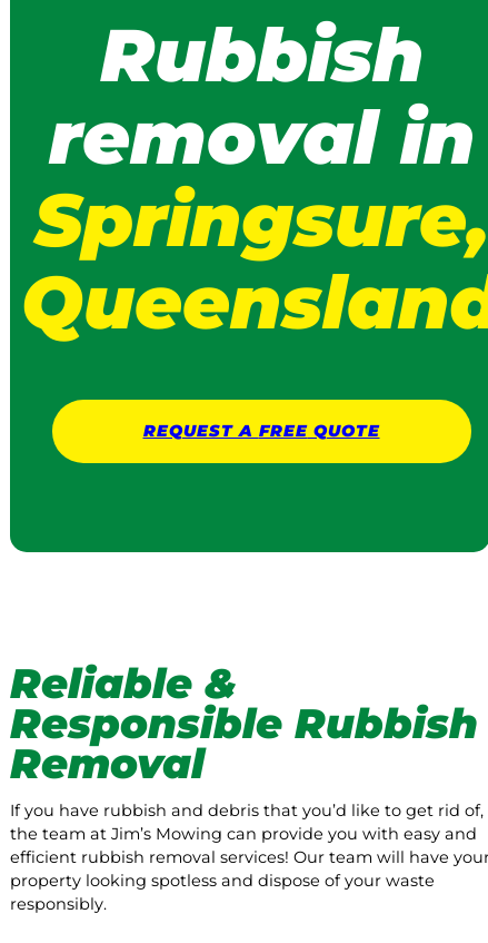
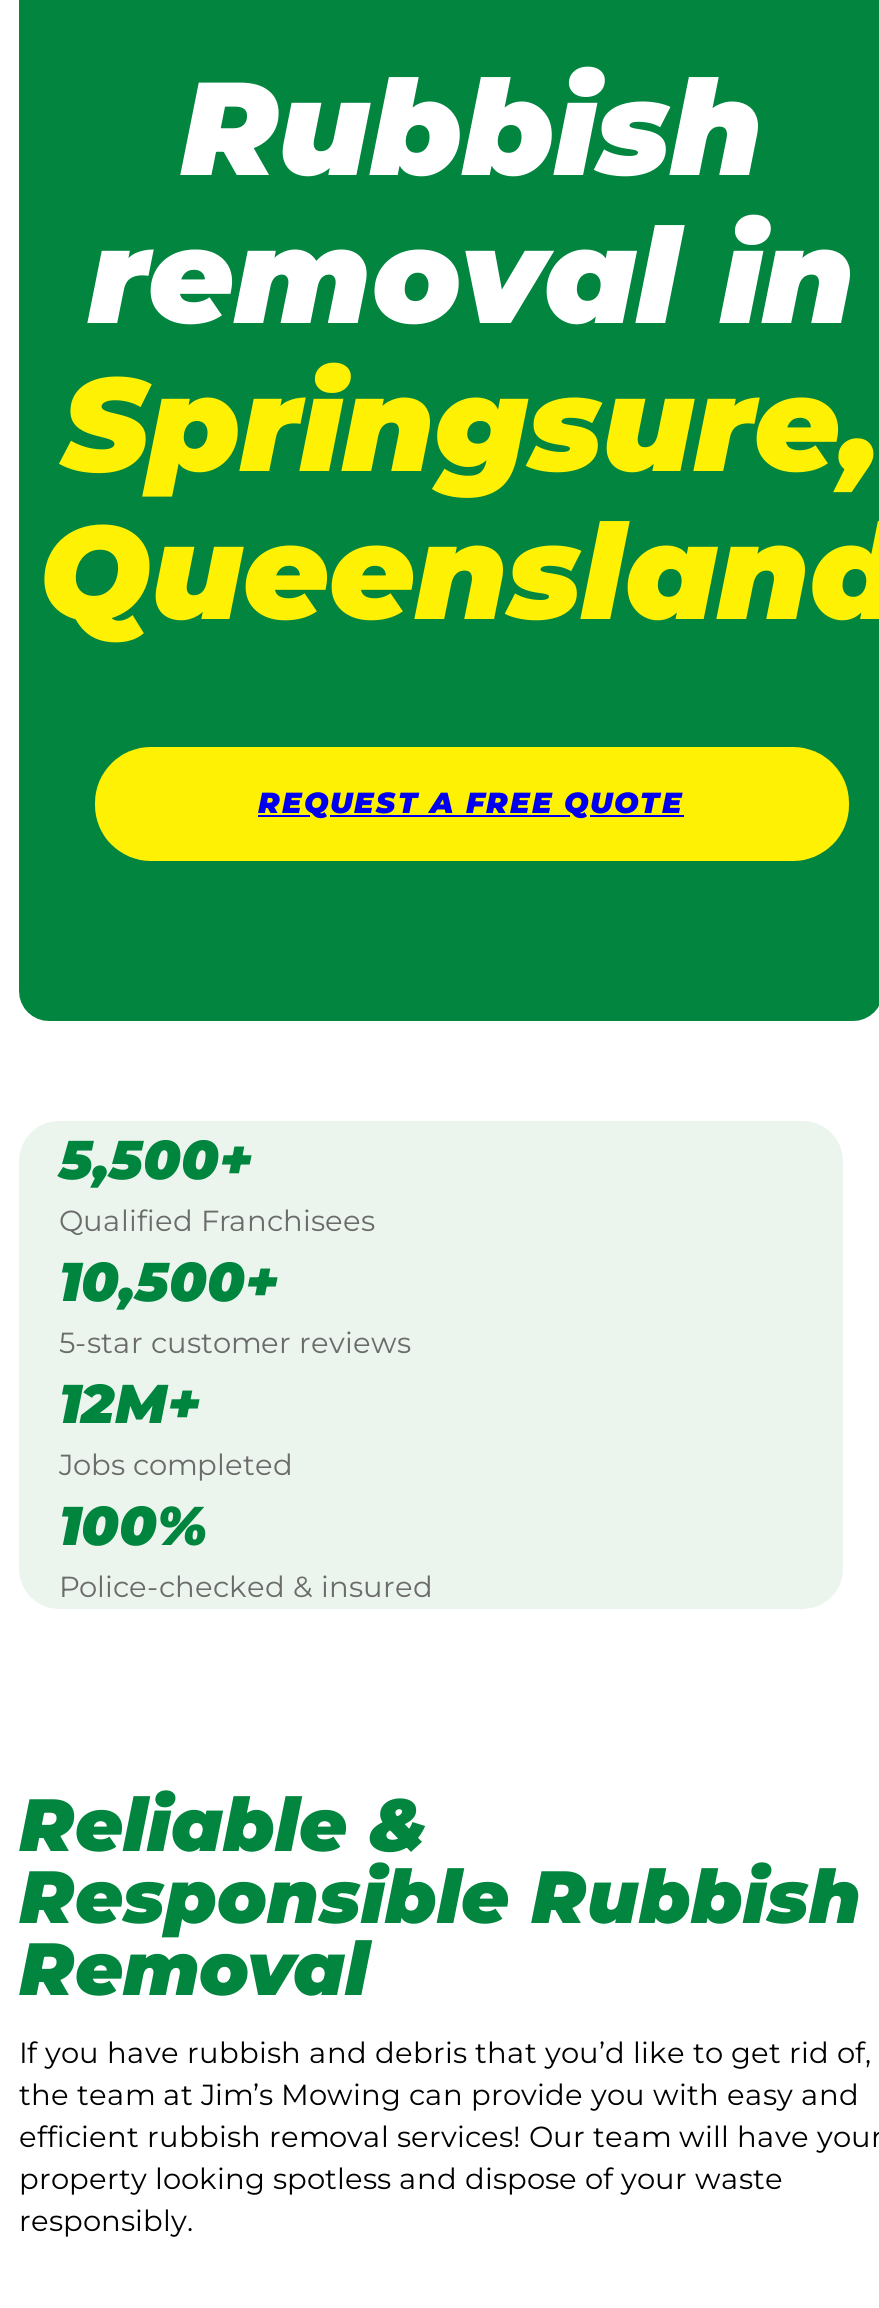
+ 5,500+
+ Qualified Franchisees
+ 10,500+
+ 5-star customer reviews
+ 12M+
+ Jobs completed
+ 100%
+ Police-checked & insured
